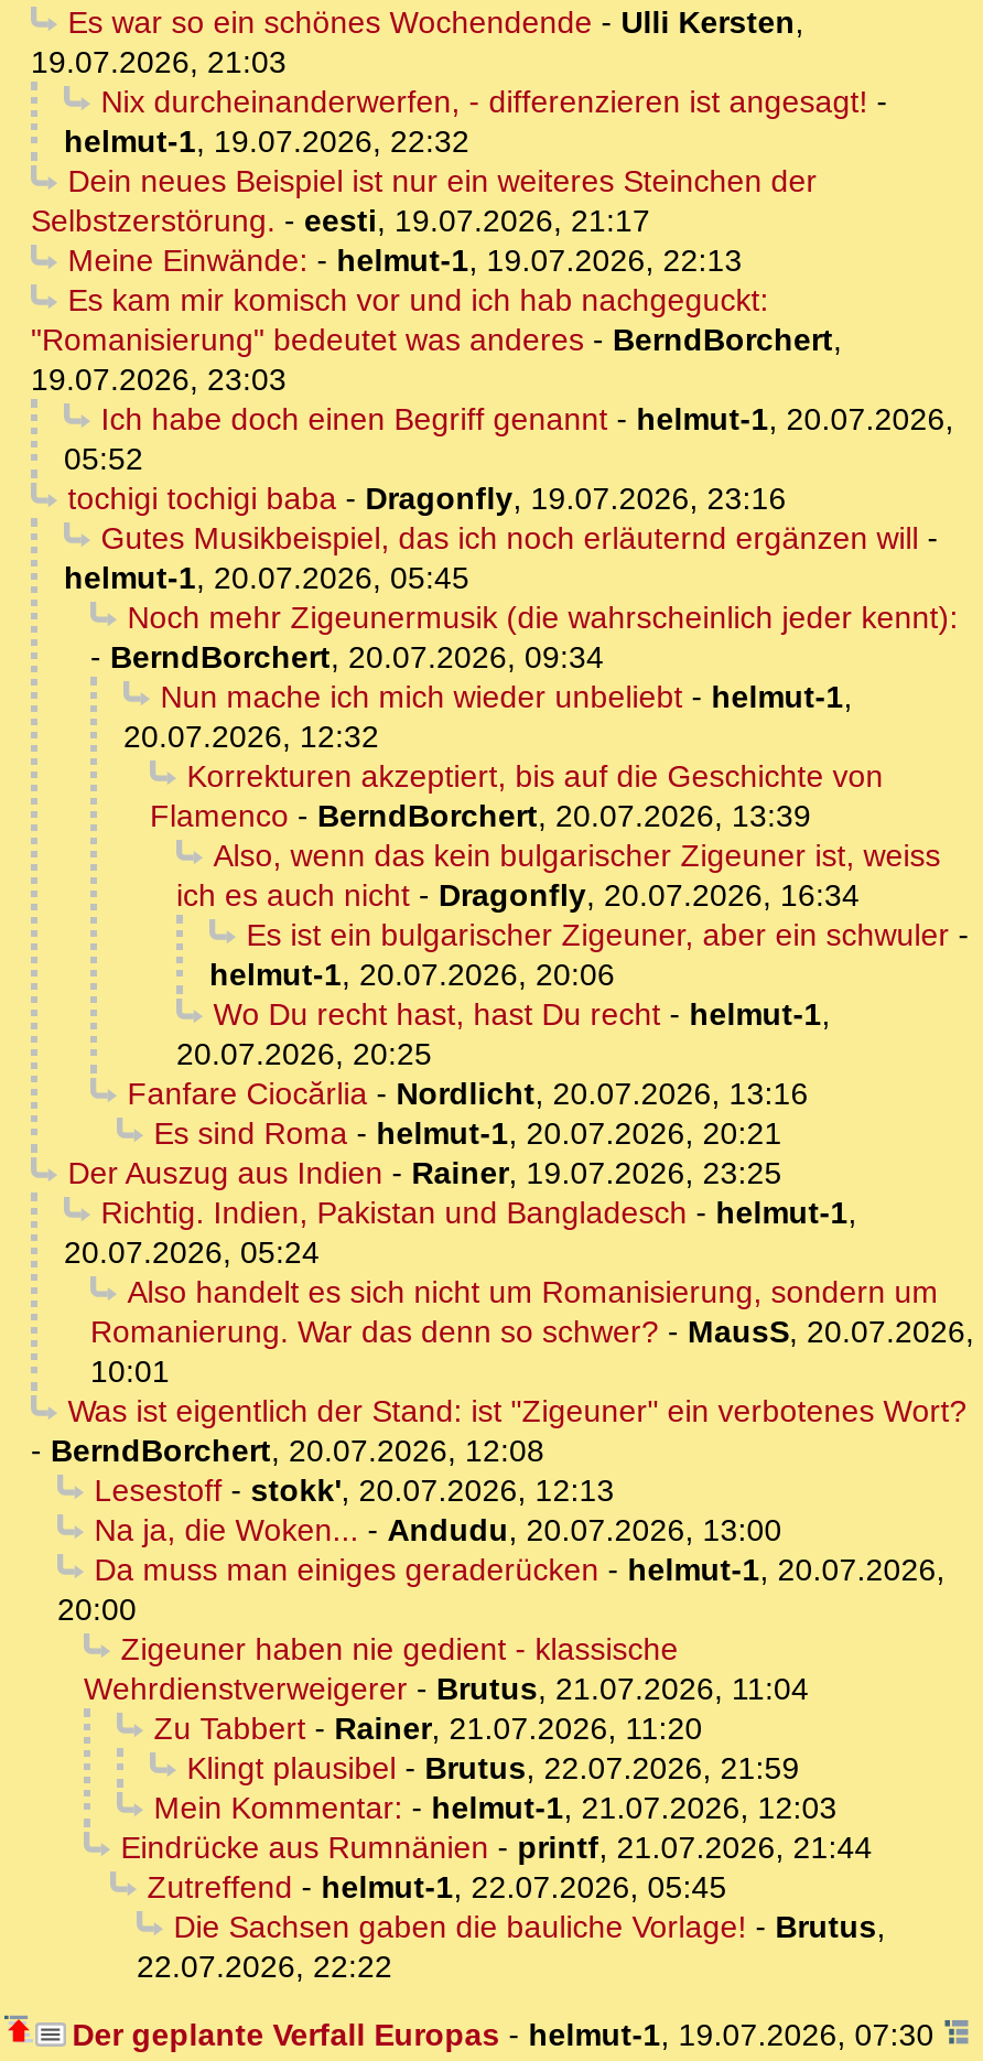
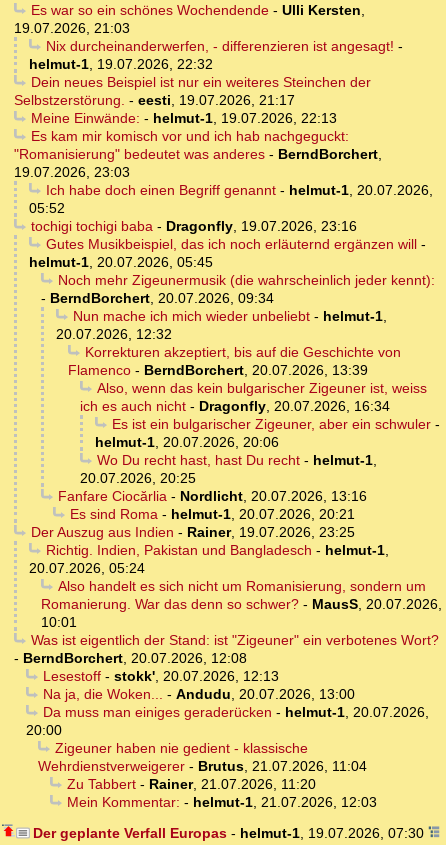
- Klingt plausibel - Brutus, 22.07.2026, 21:59

- Eindrücke aus Rumnänien - printf, 21.07.2026, 21:44
- Zutreffend - helmut-1, 22.07.2026, 05:45
- Die Sachsen gaben die bauliche Vorlage! - Brutus,
- 22.07.2026, 22:22
